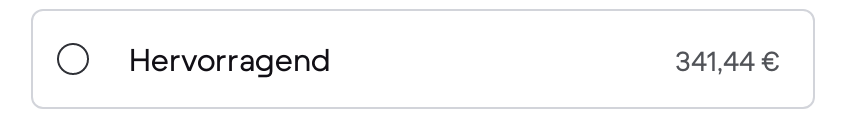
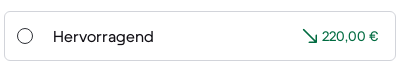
- 341,44 €
+ 220,00 €
